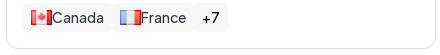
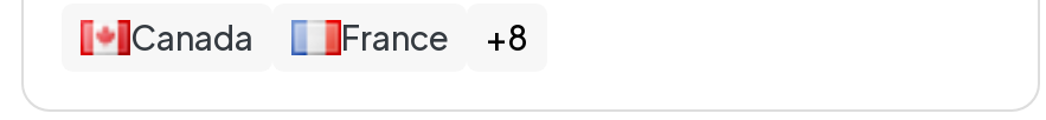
- France +7
+ France +8
